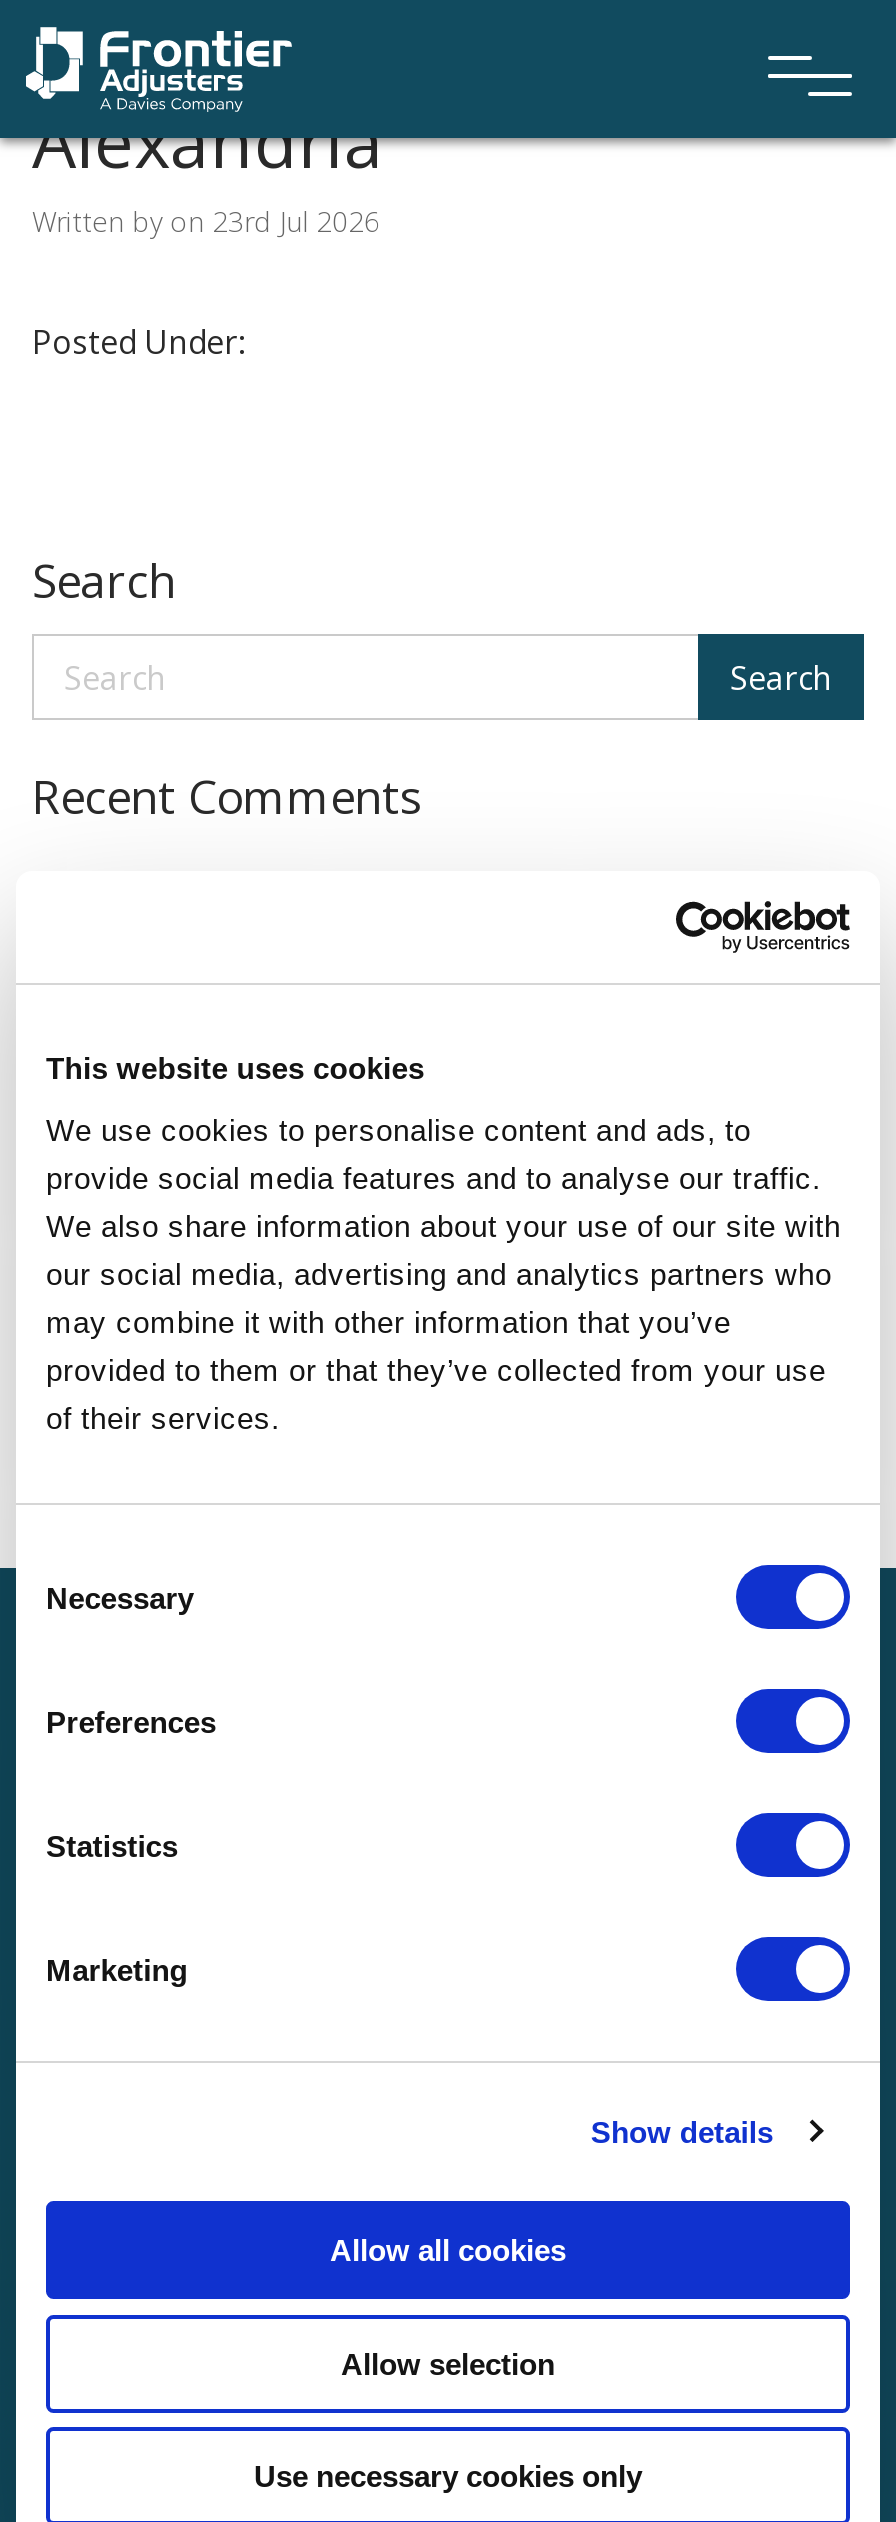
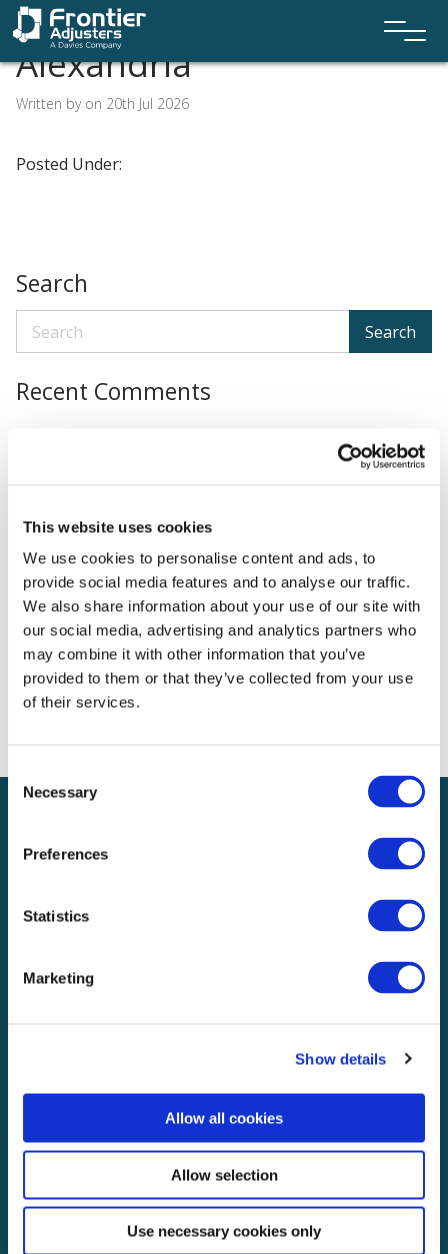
- Written by on 23rd Jul 2026
+ Written by on 20th Jul 2026
